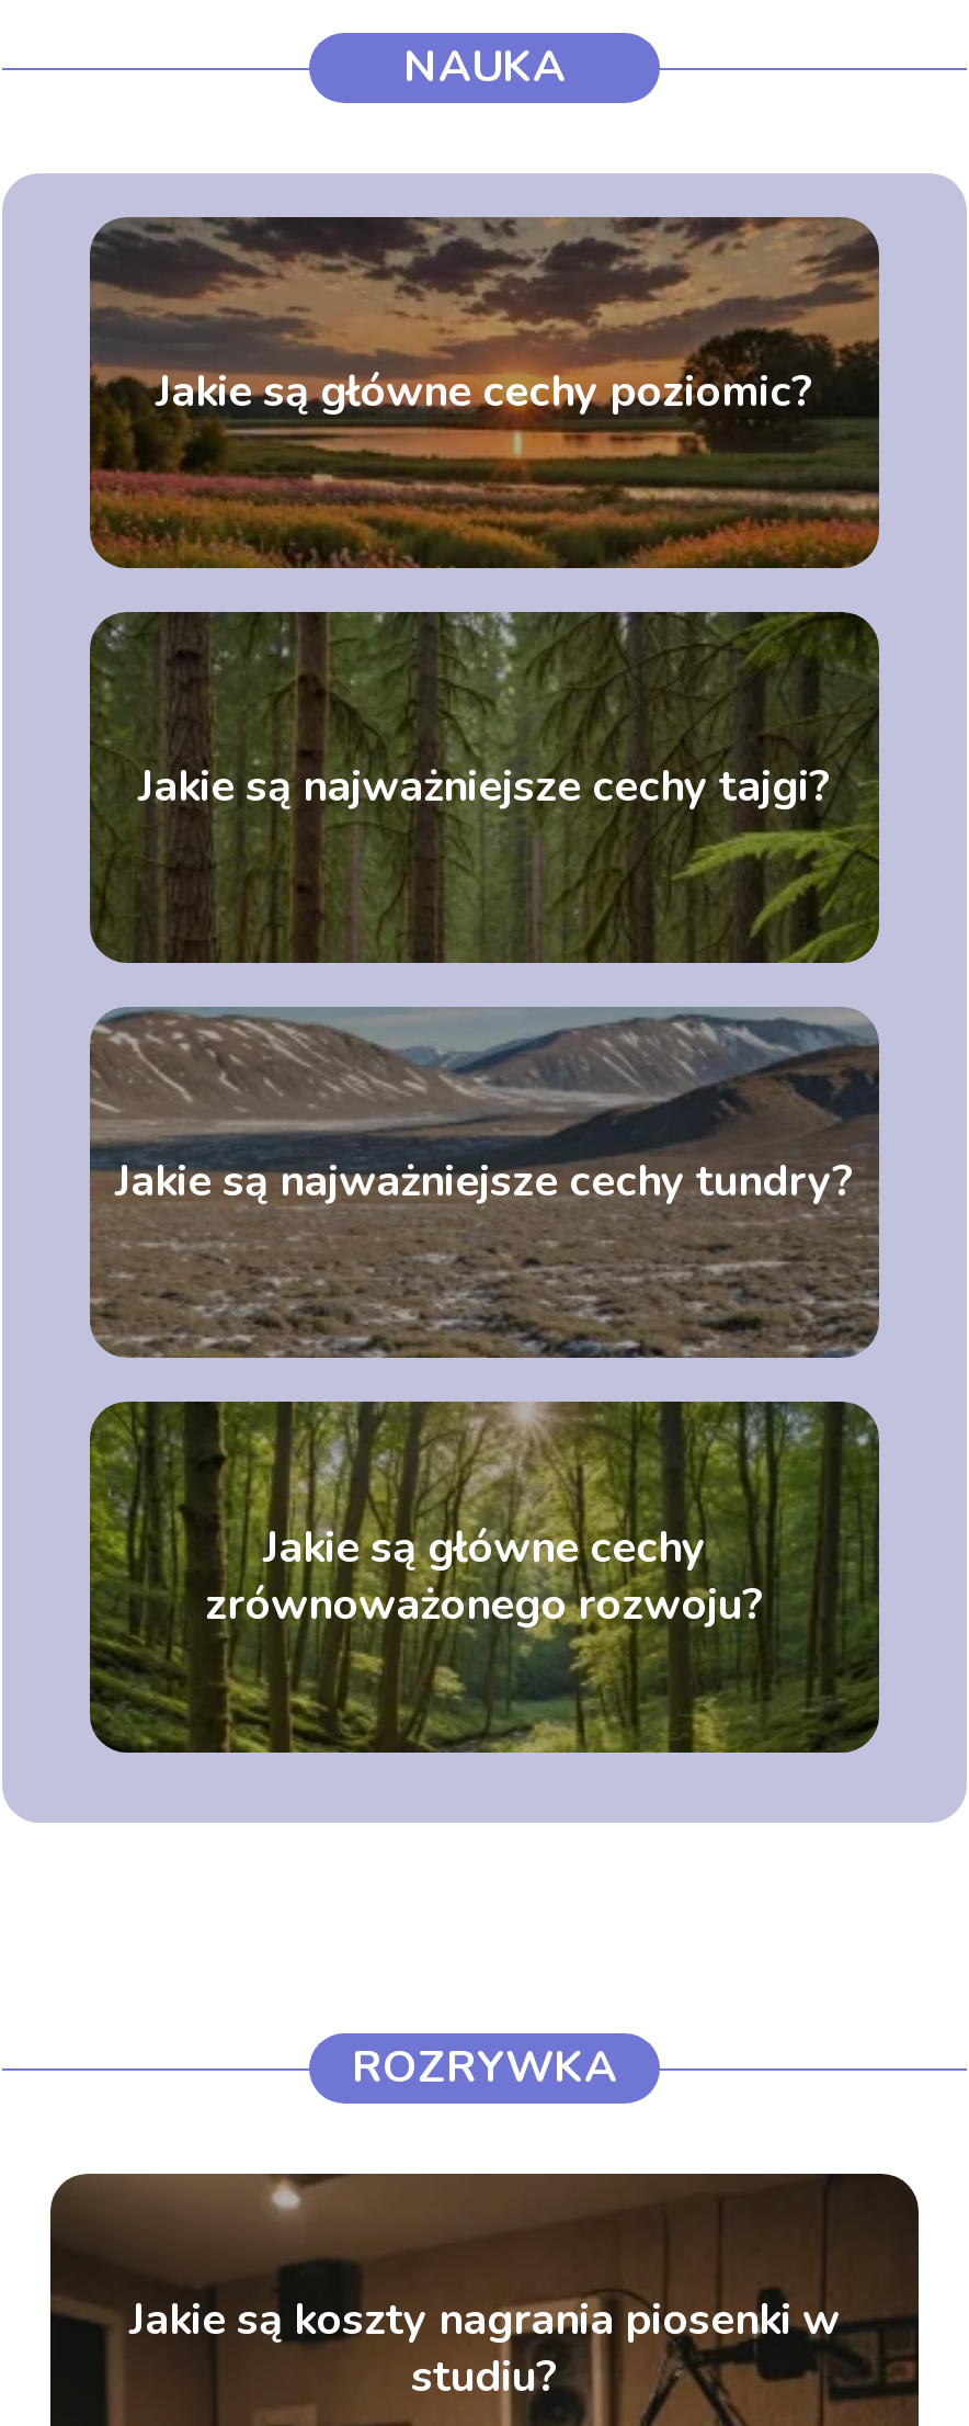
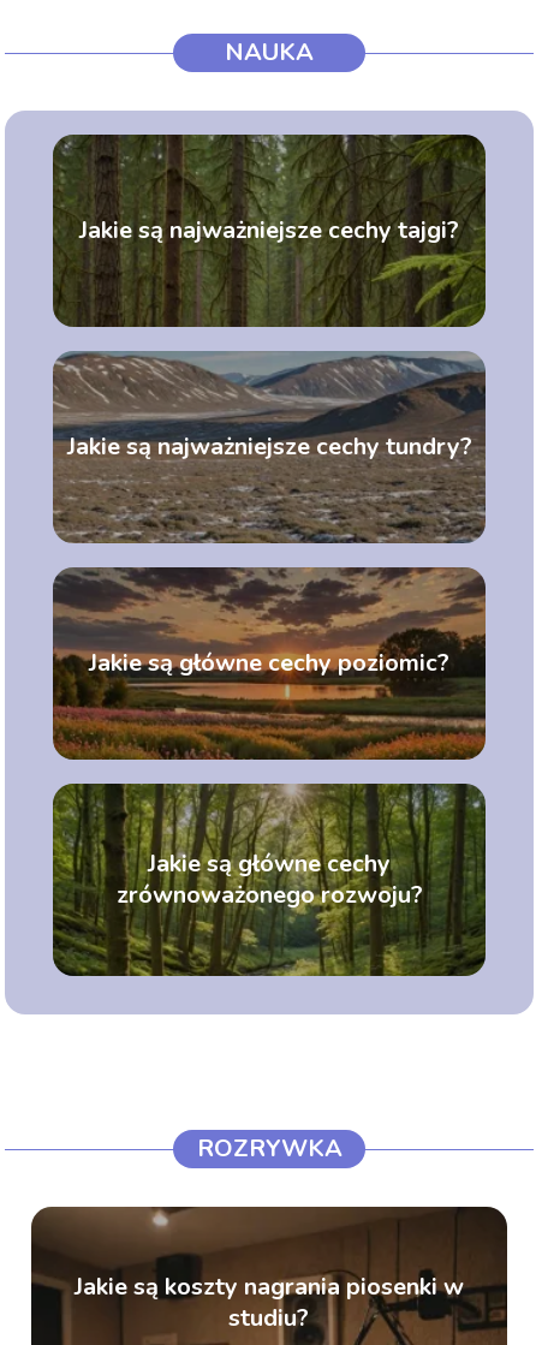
moved down: [image] | Jakie są główne cechy poziomic?

moved up: [image] | Jakie są najważniejsze cechy tajgi? | Jakie są najważniejsze cechy tundry?

moved up: [image]
